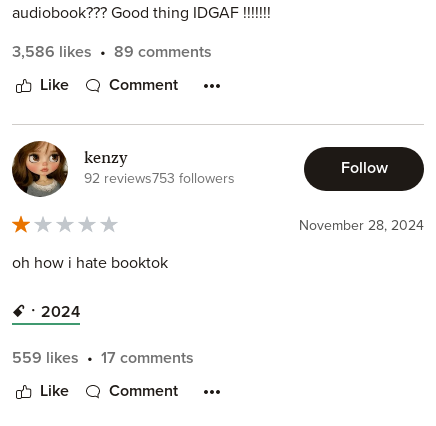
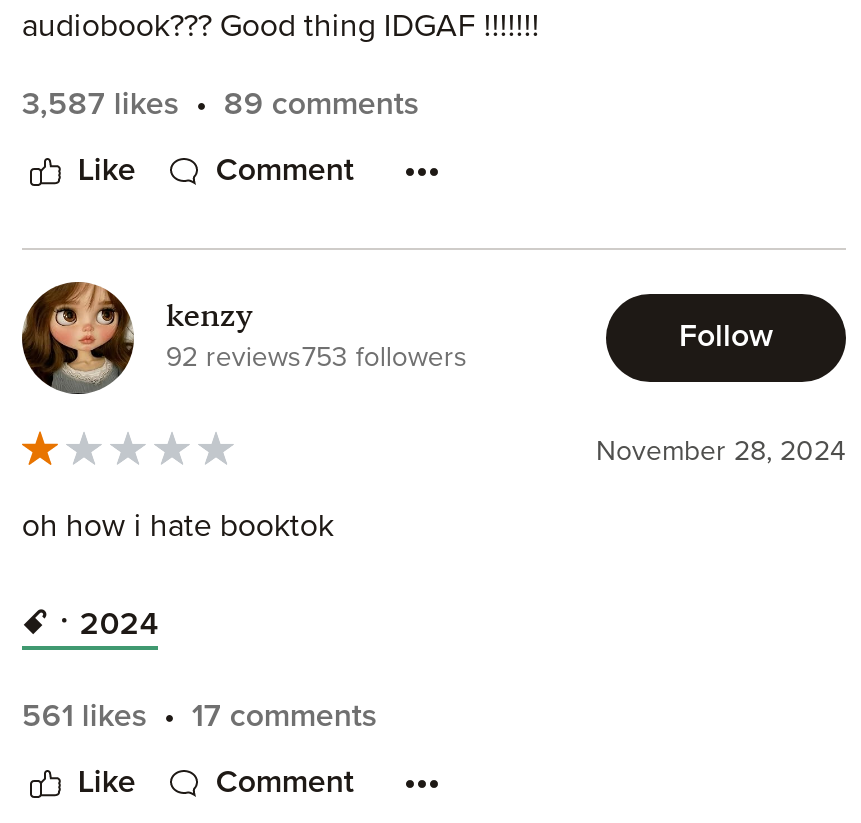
- 3,586 likes 89 comments
+ 3,587 likes 89 comments

- 559 likes 17 comments
+ 561 likes 17 comments
